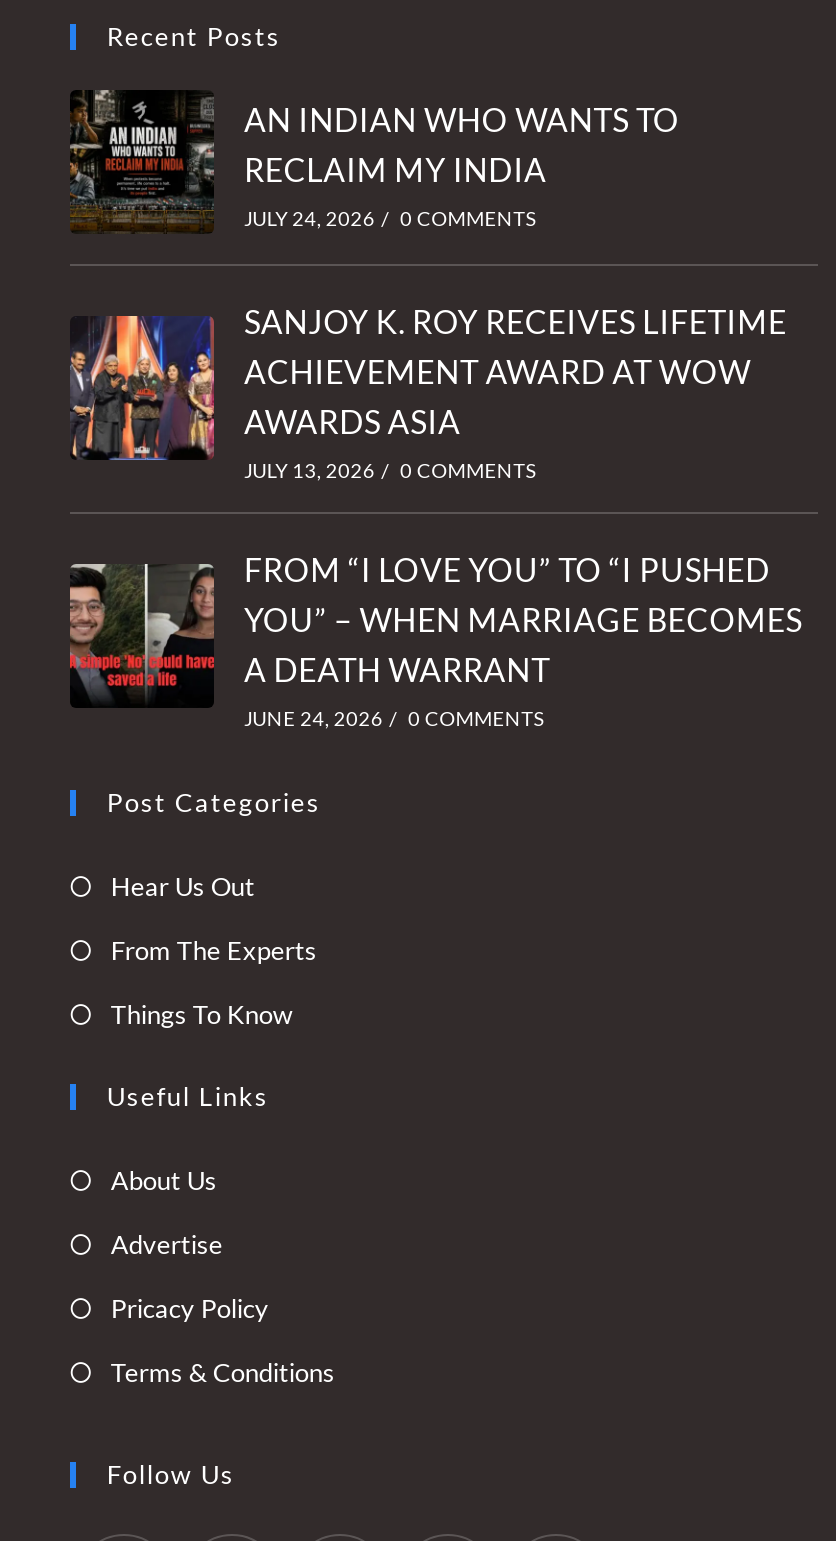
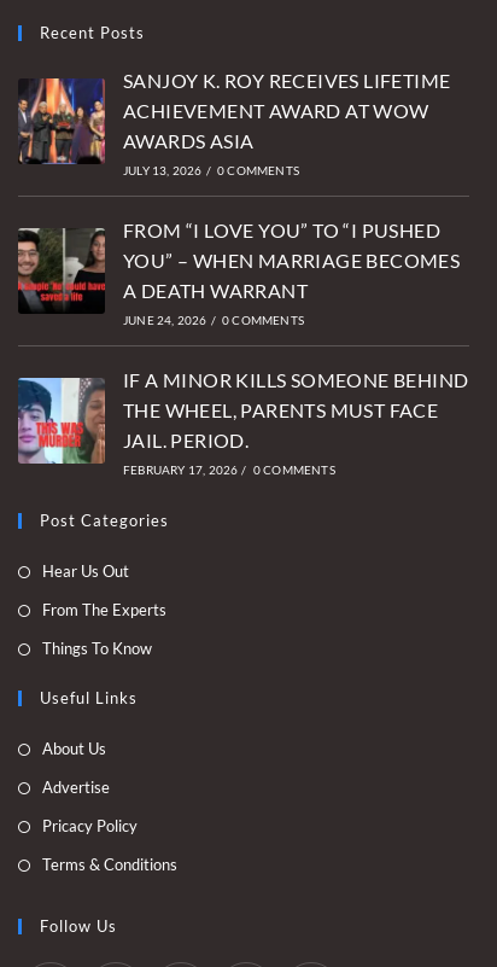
- [image]
- AN INDIAN WHO WANTS TO
- RECLAIM MY INDIA
- JULY 24, 2026 / 0 COMMENTS

moved up: [image] | SANJOY K. ROY RECEIVES LIFETIME | ACHIEVEMENT AWARD AT WOW | ... | A DEATH WARRANT | JUNE 24, 2026 / 0 COMMENTS

+ [image]
+ IF A MINOR KILLS SOMEONE BEHIND
+ THE WHEEL, PARENTS MUST FACE
+ JAIL. PERIOD.
+ FEBRUARY 17, 2026 / 0 COMMENTS
